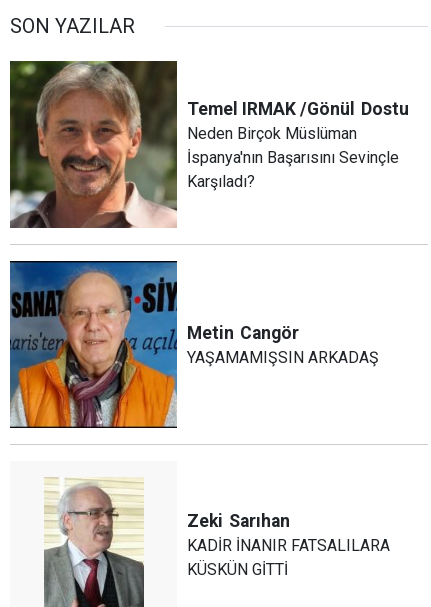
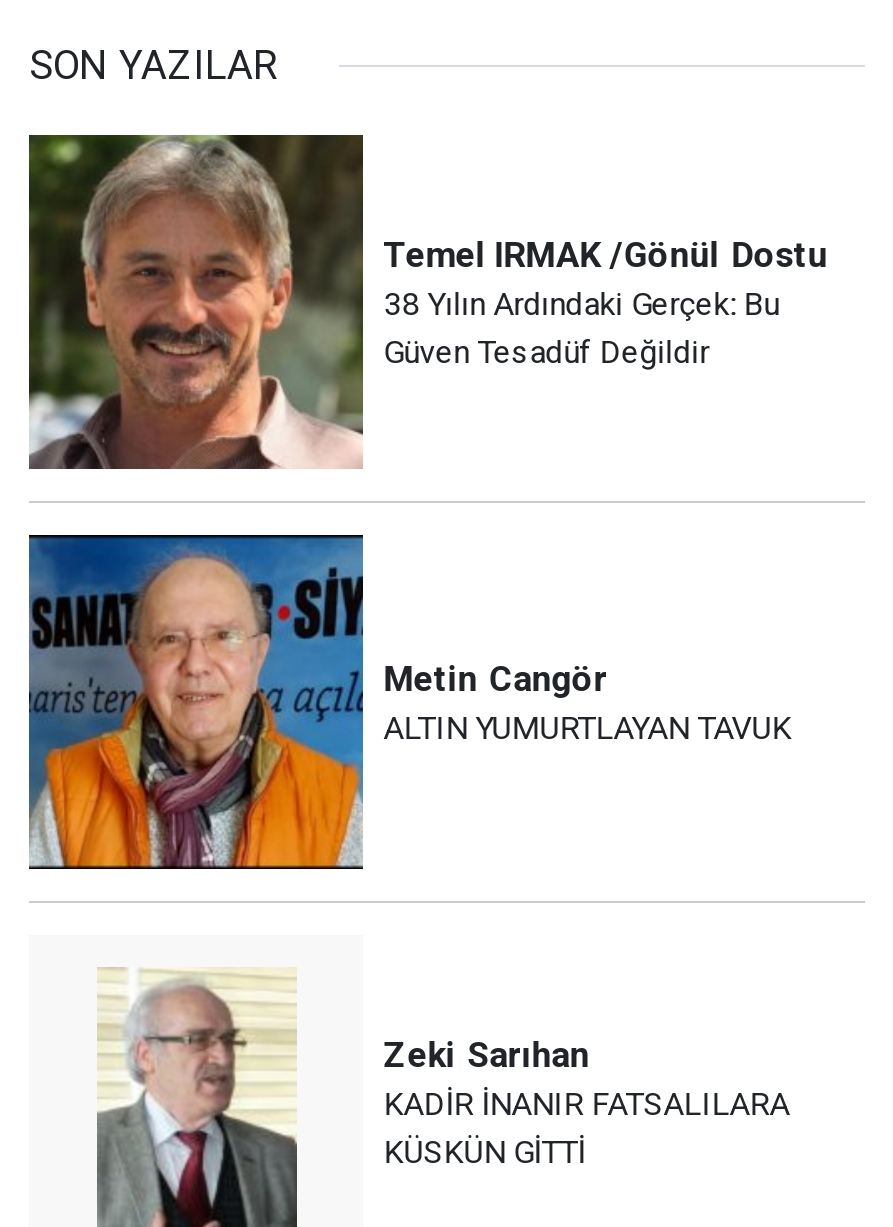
- Neden Birçok Müslüman
- İspanya'nın Başarısını Sevinçle
- Karşıladı?
+ 38 Yılın Ardındaki Gerçek: Bu
+ Güven Tesadüf Değildir

- YAŞAMAMIŞSIN ARKADAŞ
+ ALTIN YUMURTLAYAN TAVUK
